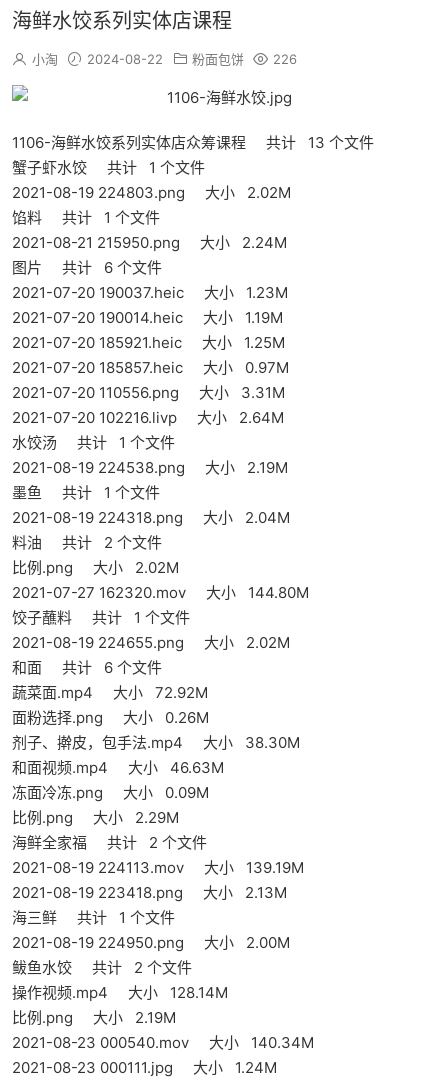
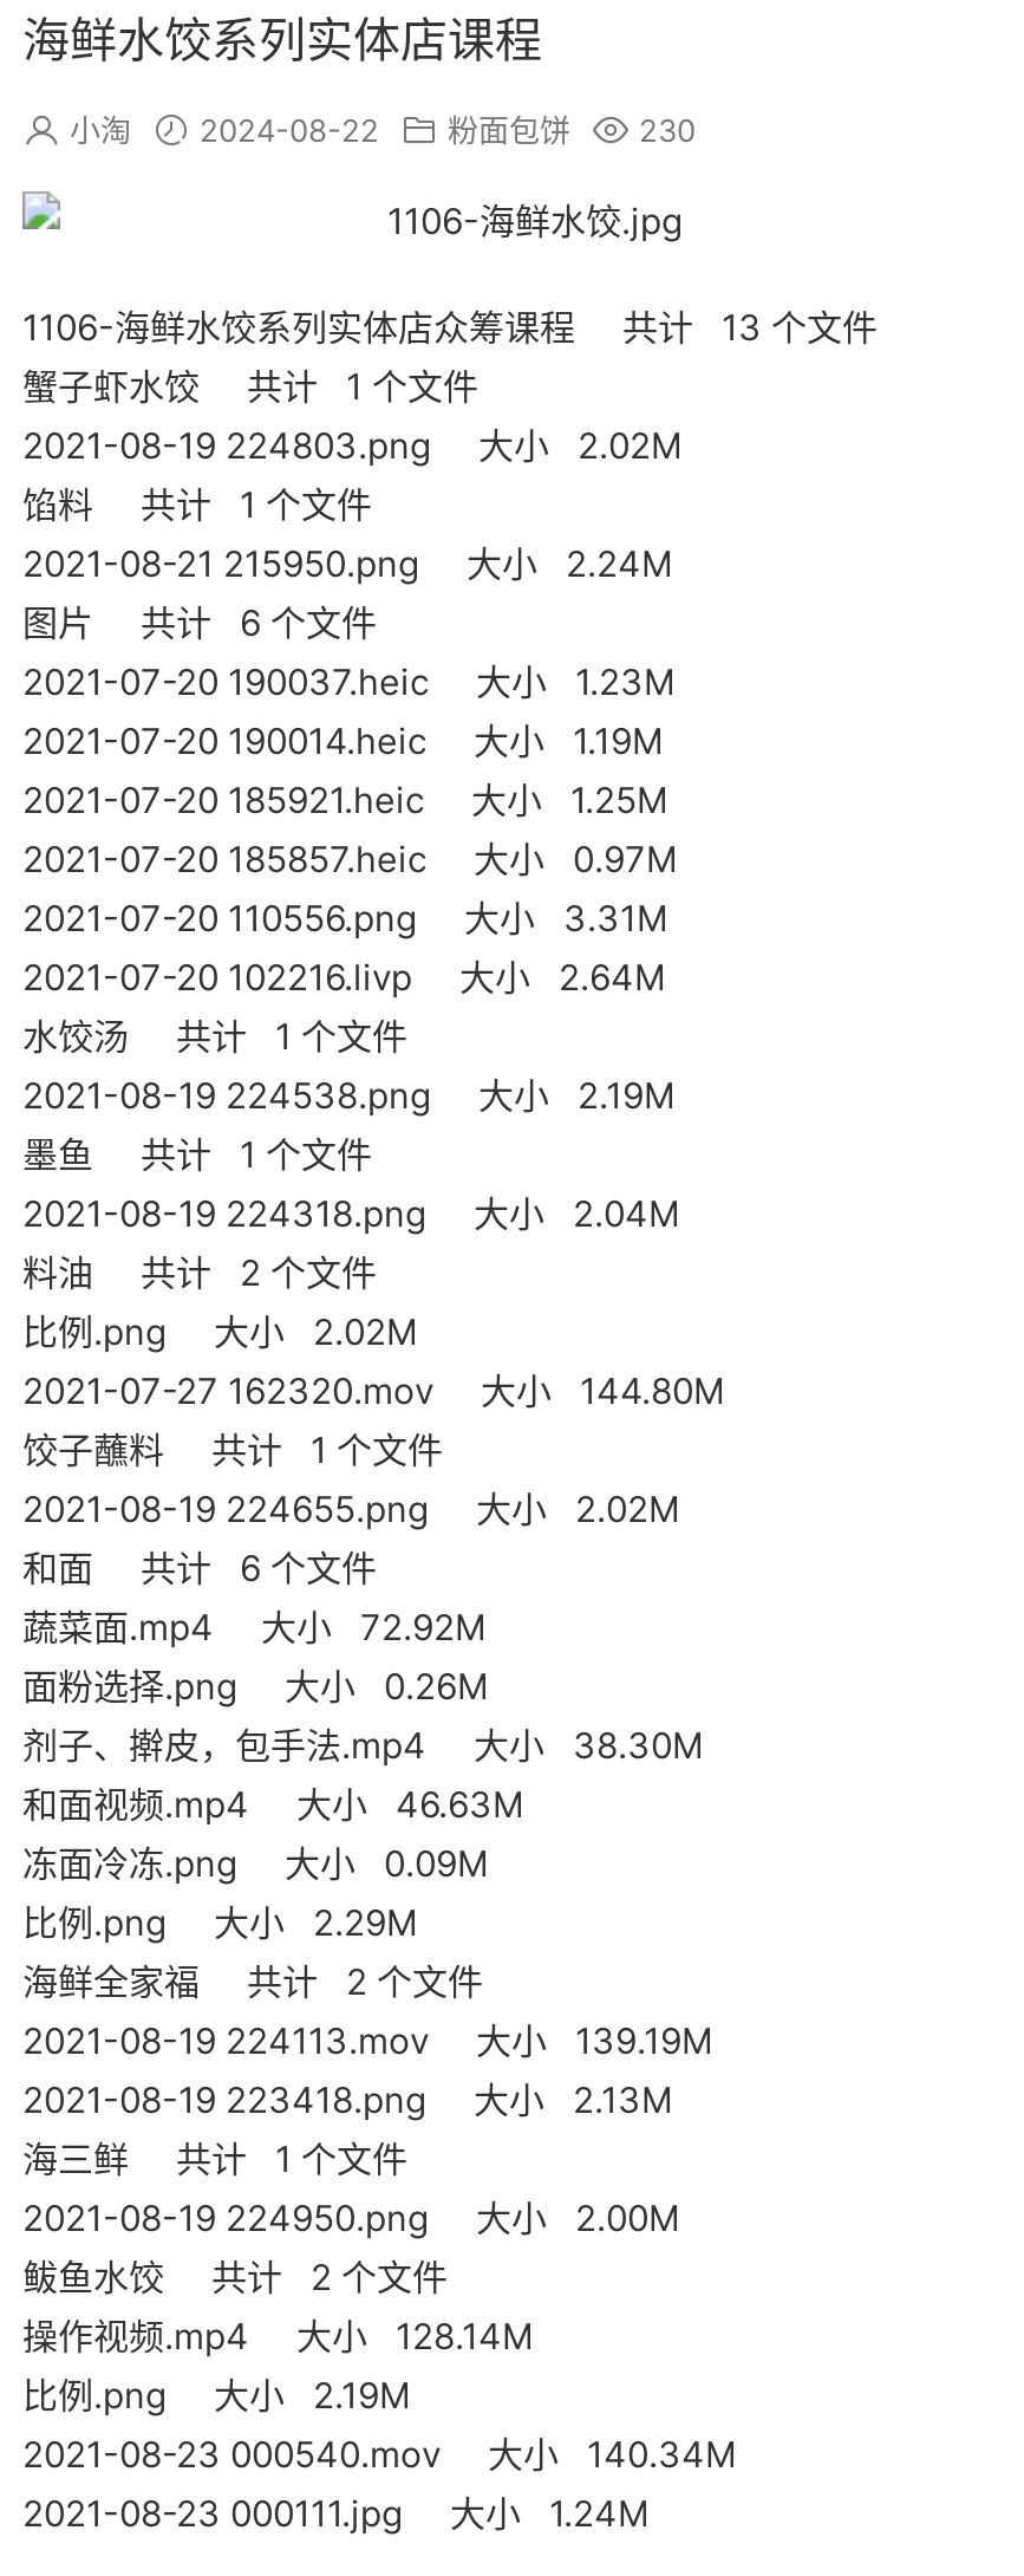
- 小淘 2024-08-22 粉面包饼 226
+ 小淘 2024-08-22 粉面包饼 230
